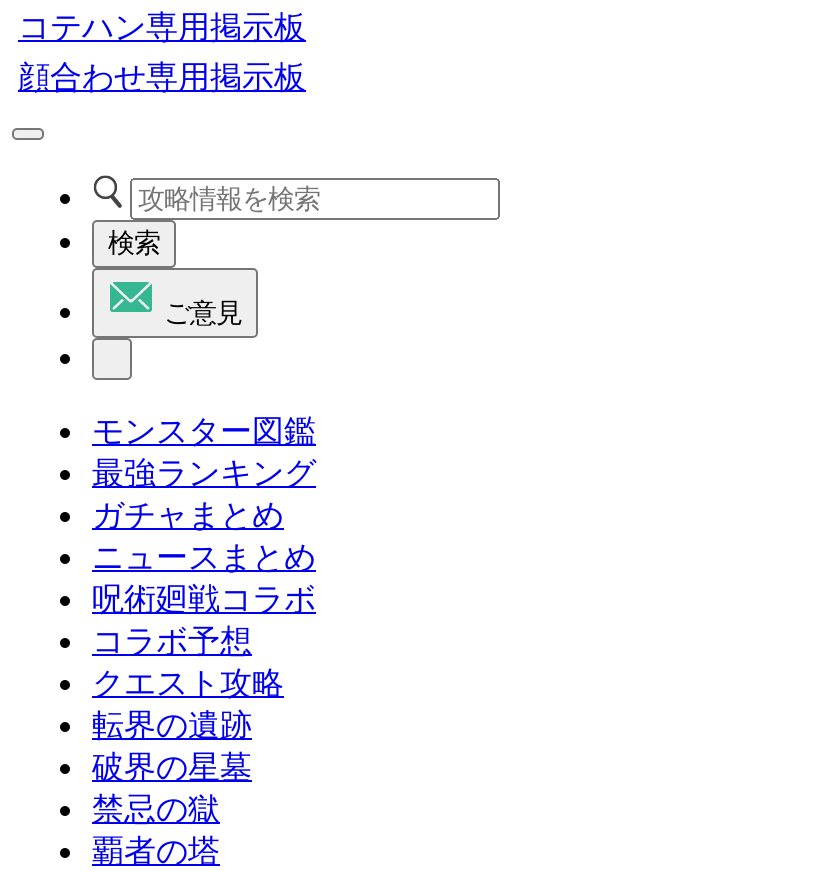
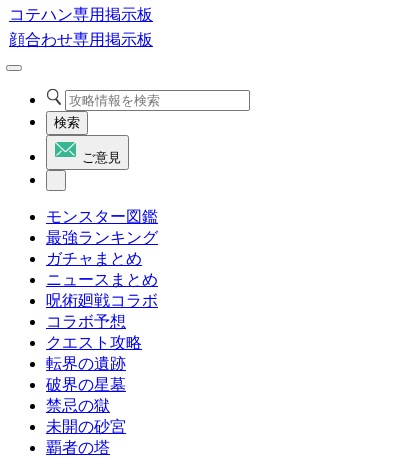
+ 未開の砂宮
